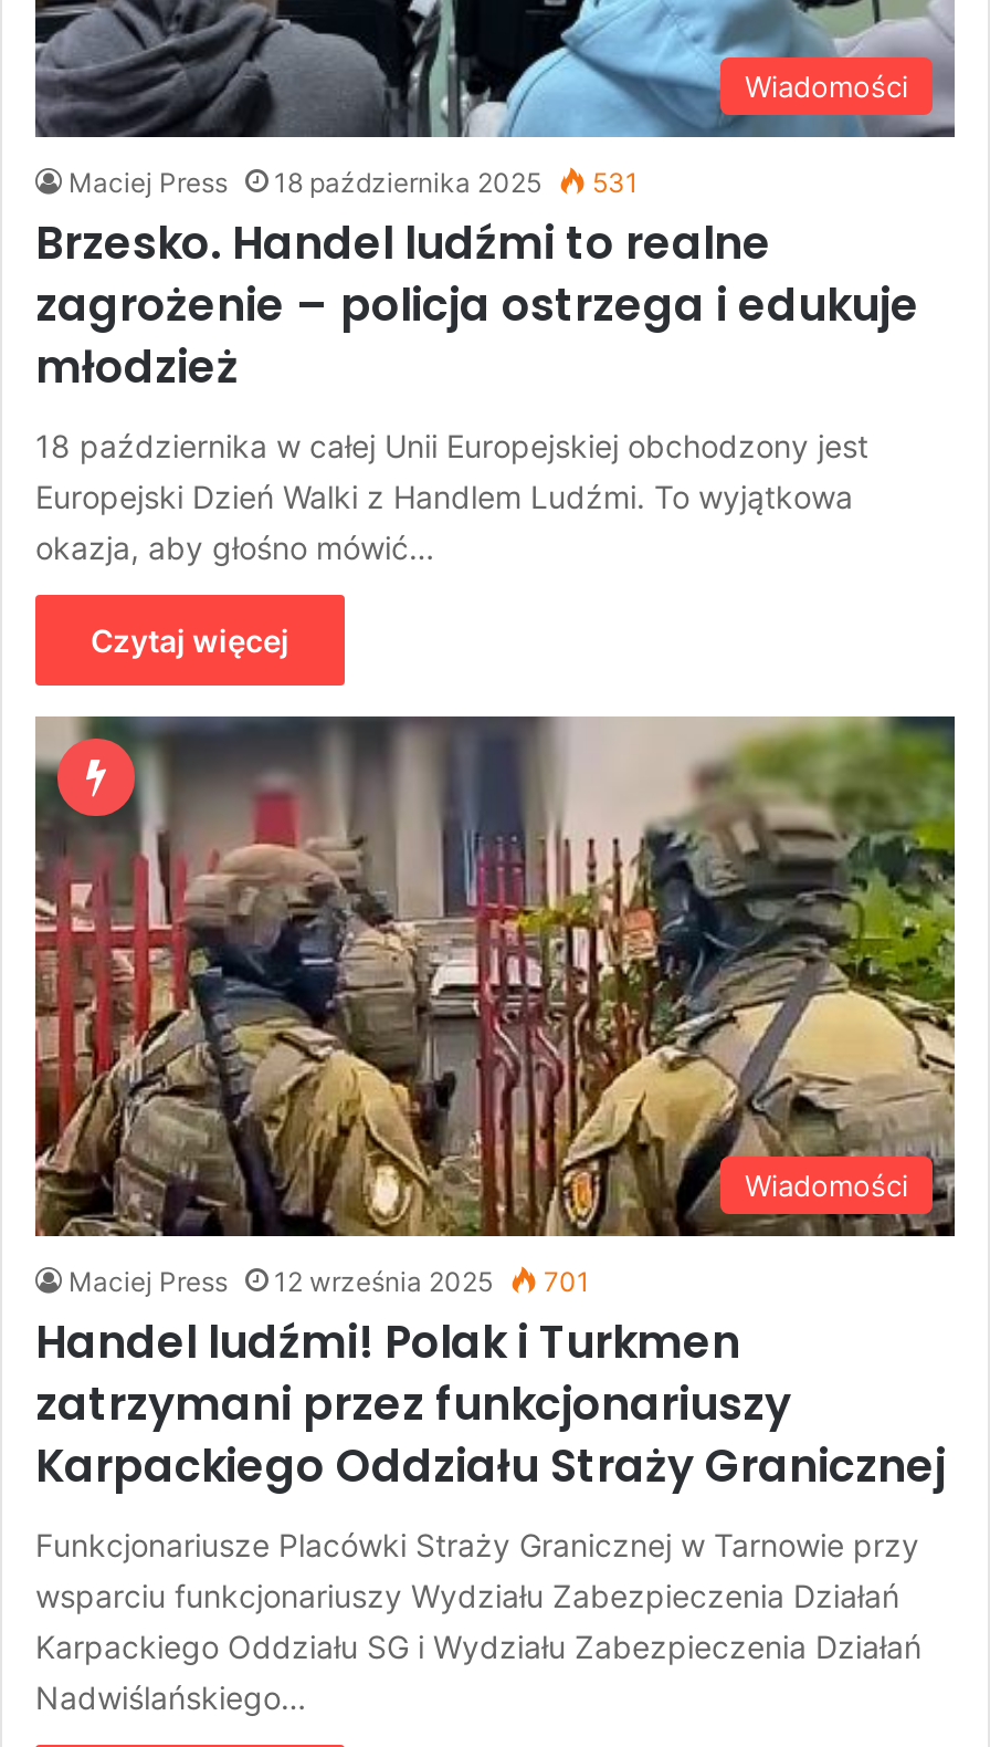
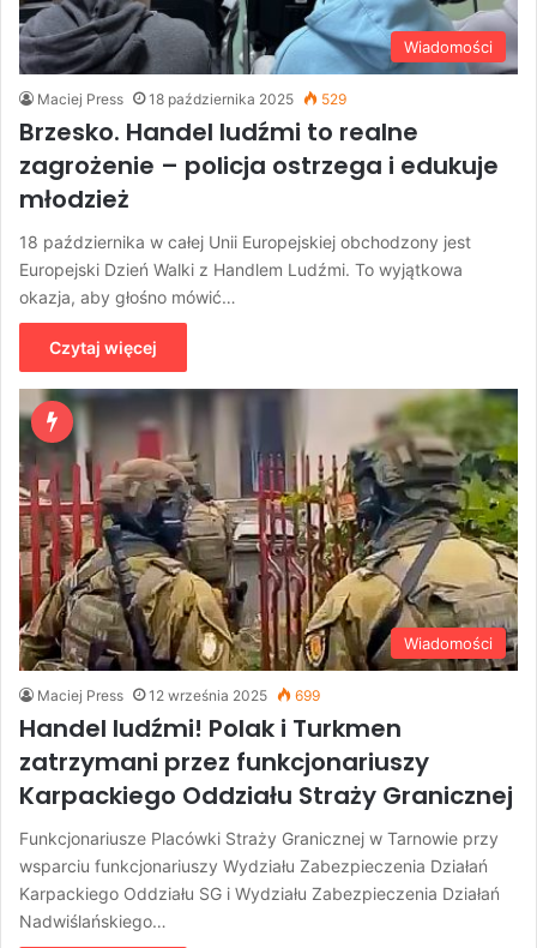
- Maciej Press 18 października 2025 531
+ Maciej Press 18 października 2025 529

- Maciej Press 12 września 2025 701
+ Maciej Press 12 września 2025 699
